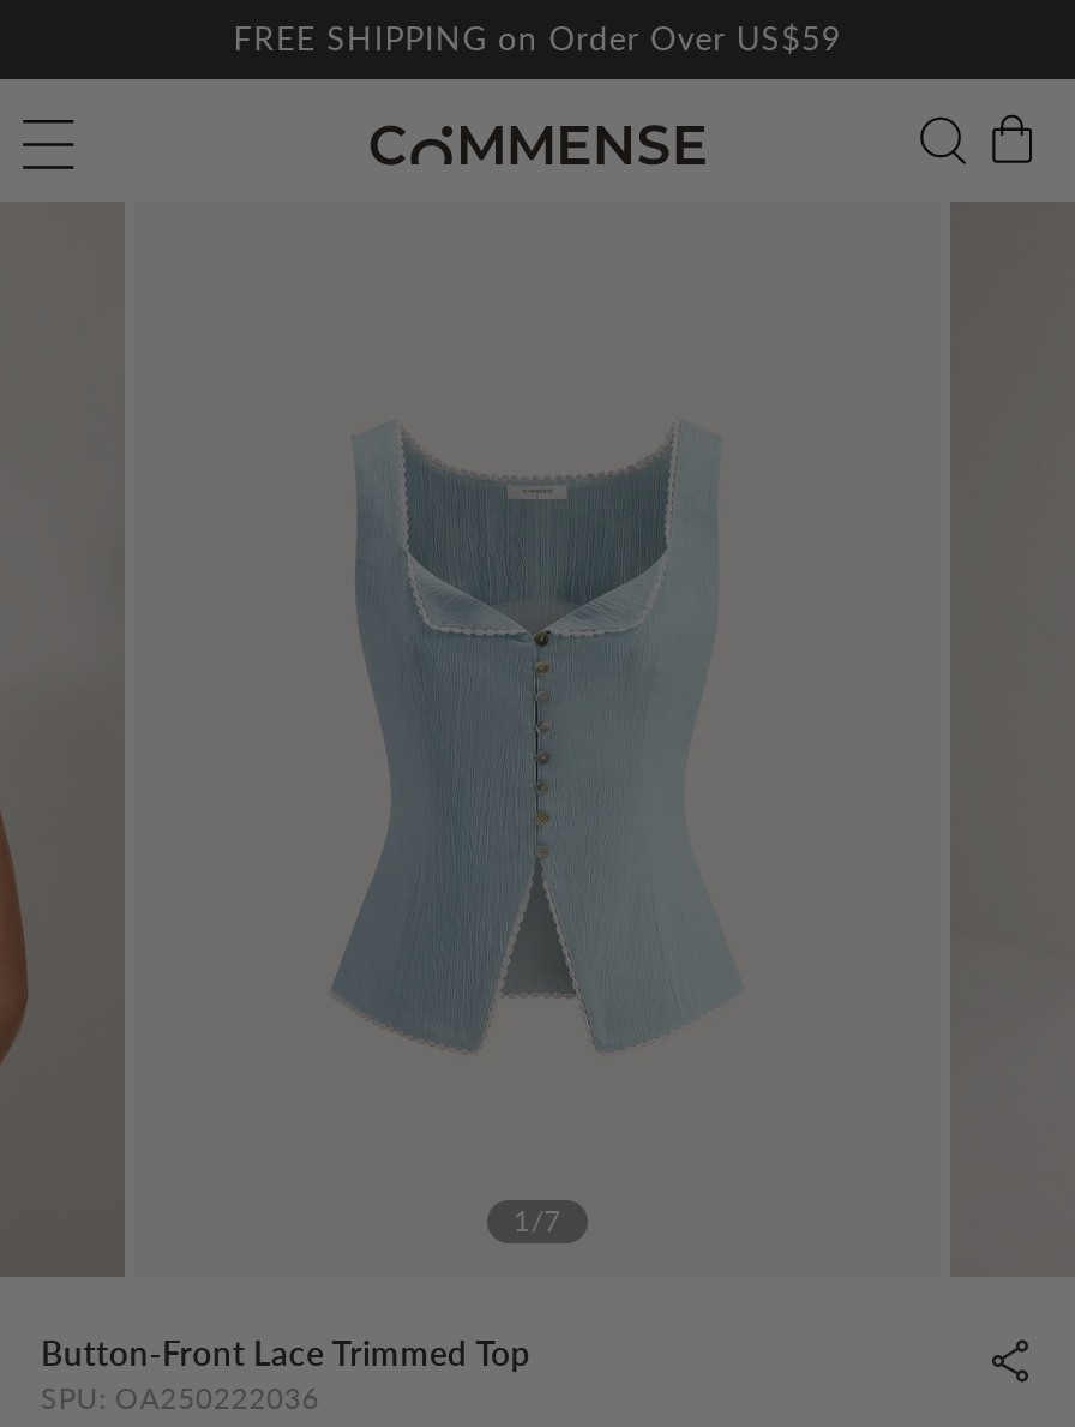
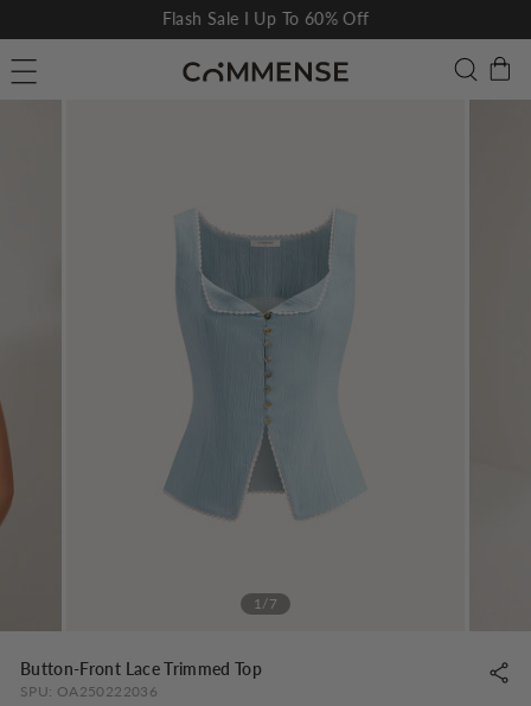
- FREE SHIPPING on Order Over US$59
+ Flash Sale I Up To 60% Off
